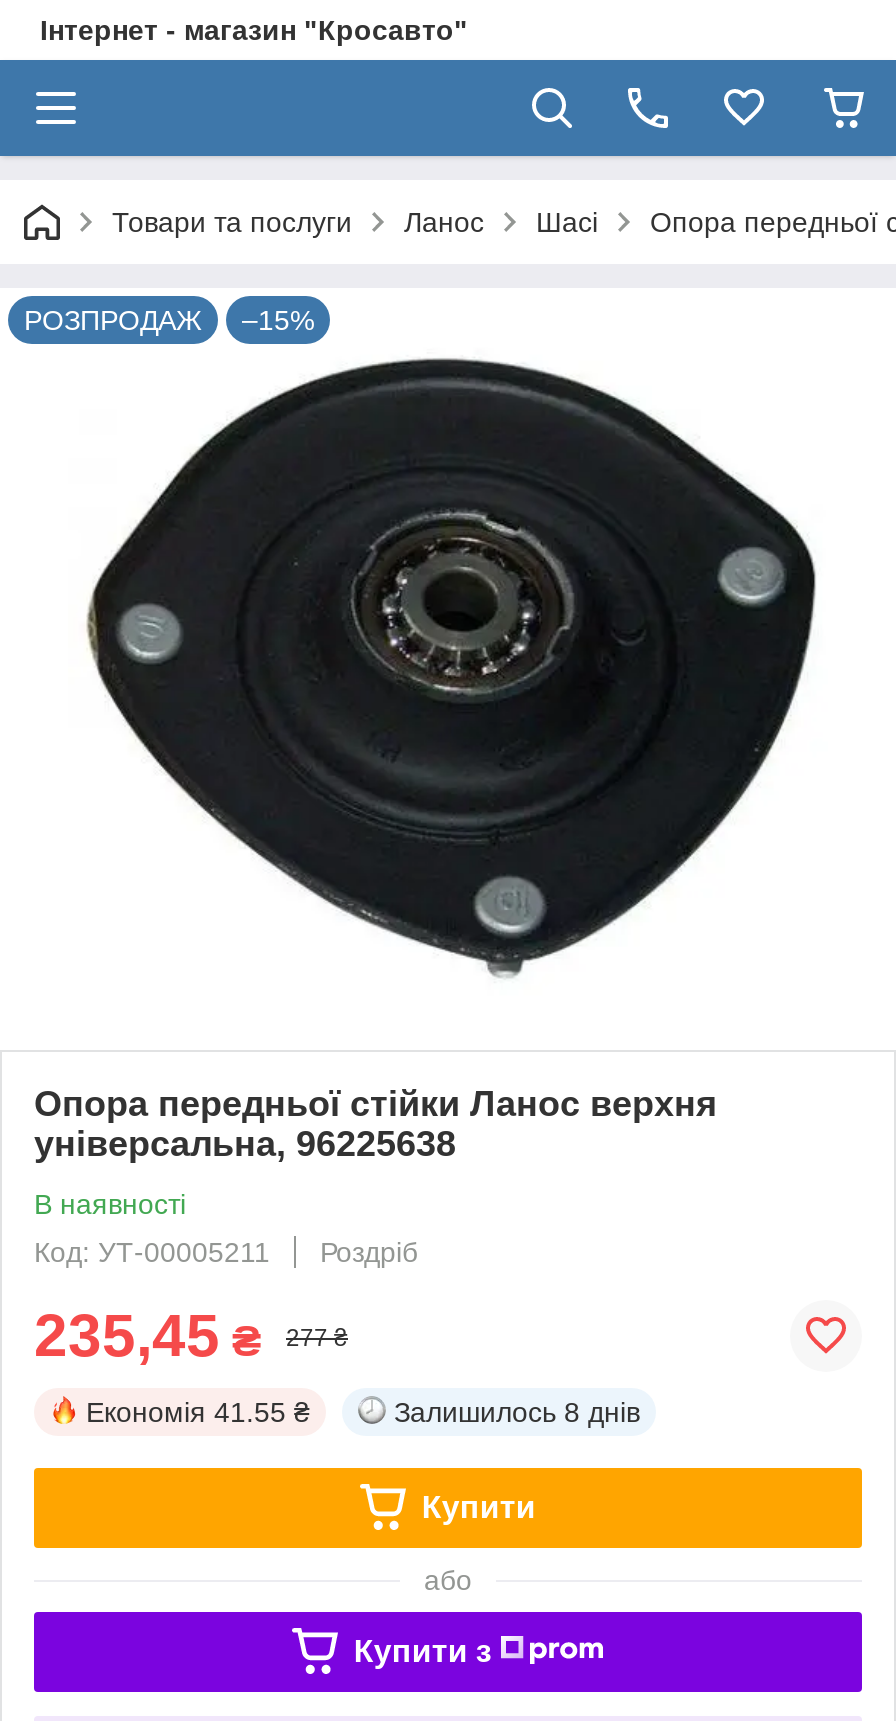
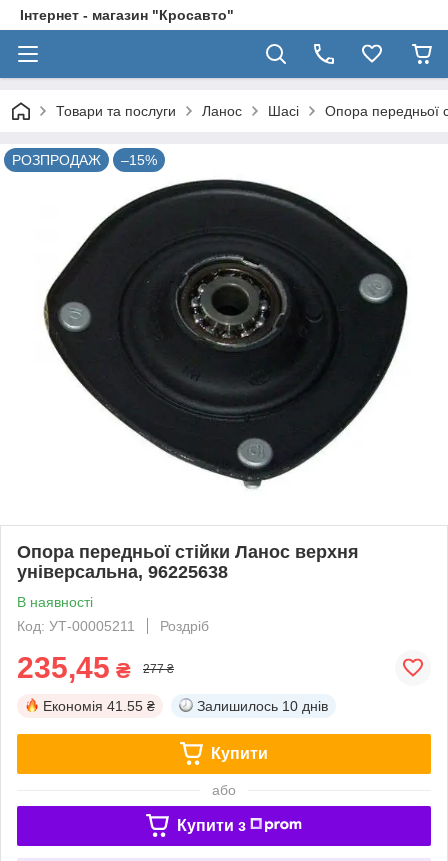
- Залишилось 8 днів
+ Залишилось 10 днів
